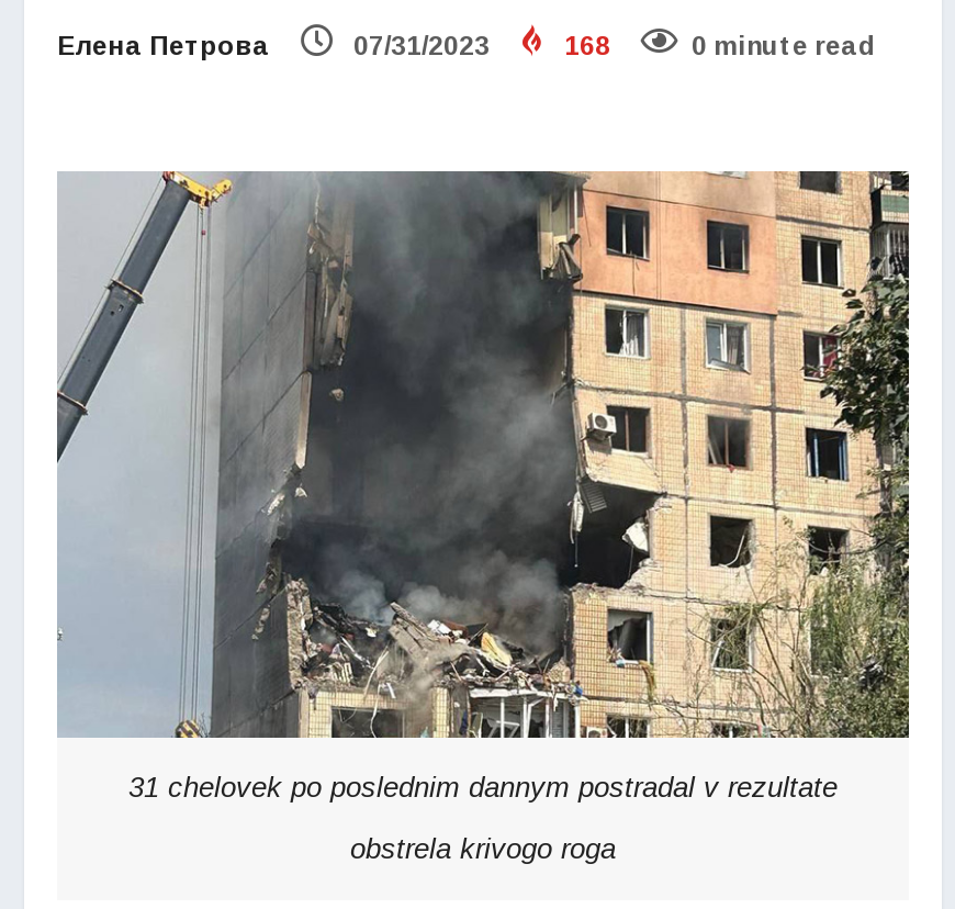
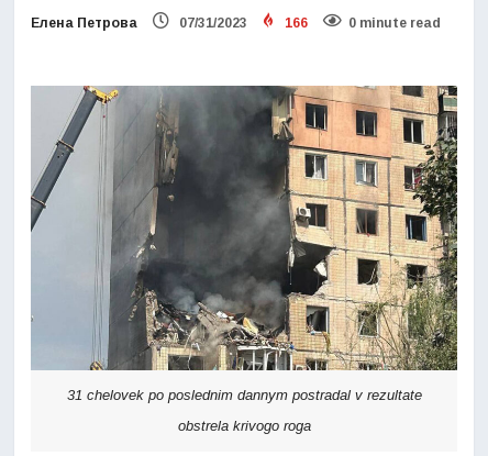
- 168
+ 166
